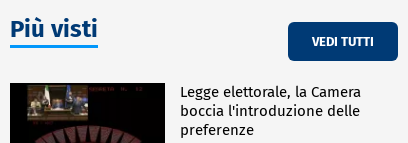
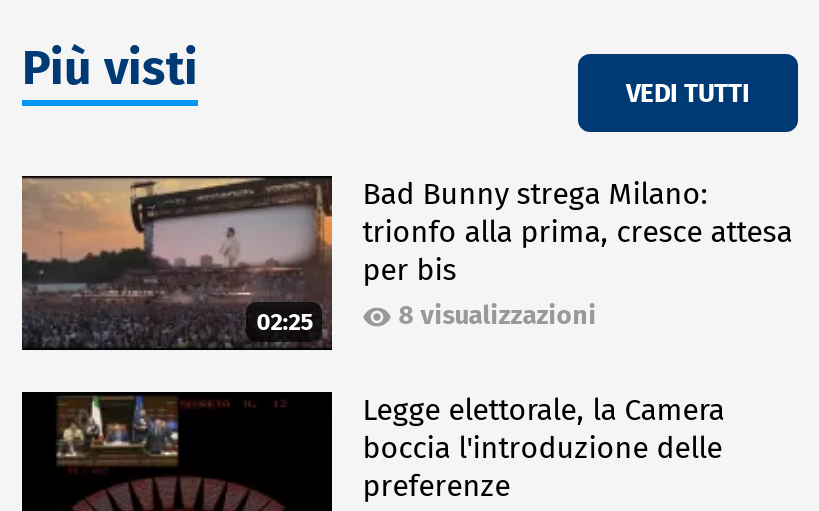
+ [image]
+ 02:25

+ Bad Bunny strega Milano:
+ trionfo alla prima, cresce attesa
+ per bis
+ 8 visualizzazioni
